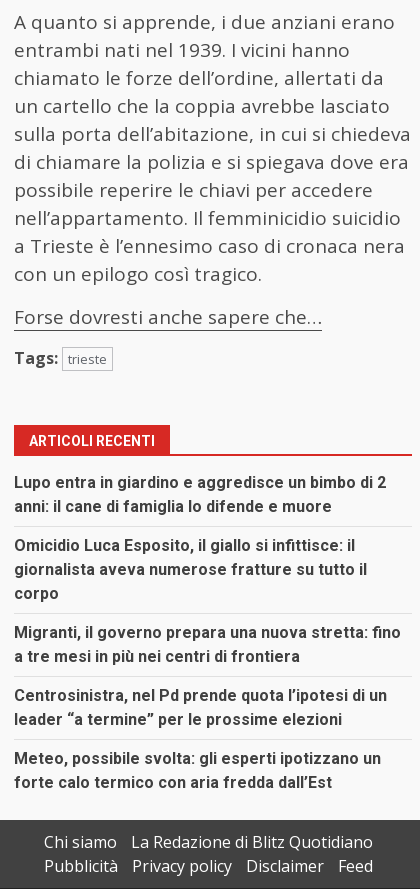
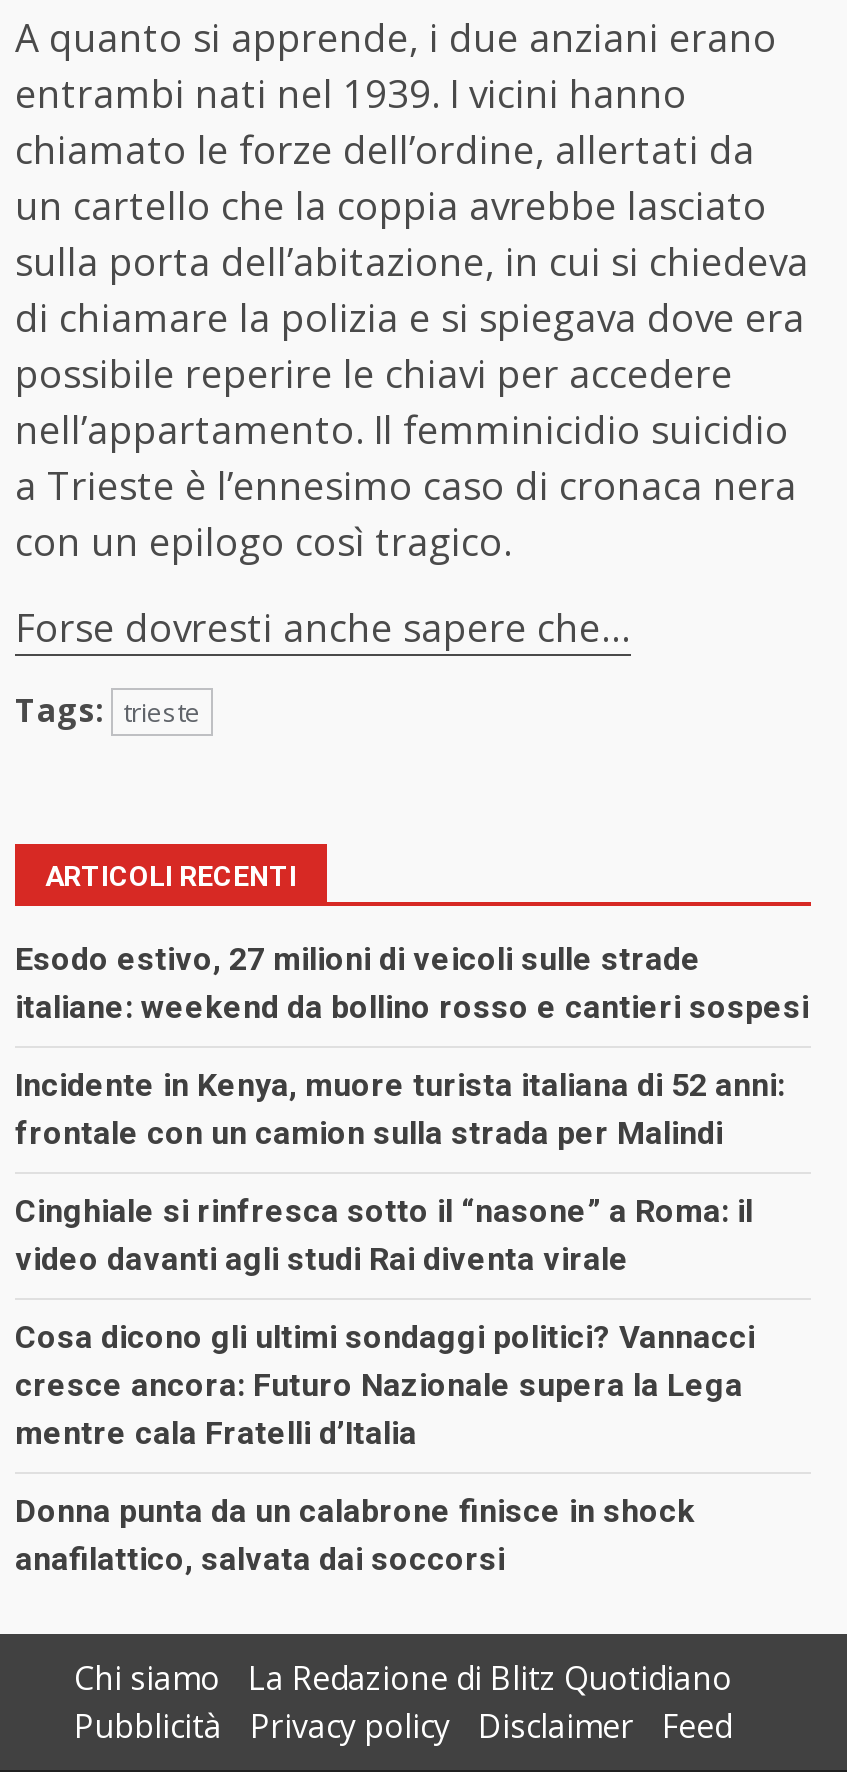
- Lupo entra in giardino e aggredisce un bimbo di 2
- anni: il cane di famiglia lo difende e muore
+ Esodo estivo, 27 milioni di veicoli sulle strade
+ italiane: weekend da bollino rosso e cantieri sospesi

- Omicidio Luca Esposito, il giallo si infittisce: il
- giornalista aveva numerose fratture su tutto il
- corpo
+ Incidente in Kenya, muore turista italiana di 52 anni:
+ frontale con un camion sulla strada per Malindi

- Migranti, il governo prepara una nuova stretta: fino
- a tre mesi in più nei centri di frontiera
+ Cinghiale si rinfresca sotto il “nasone” a Roma: il
+ video davanti agli studi Rai diventa virale

- Centrosinistra, nel Pd prende quota l’ipotesi di un
- leader “a termine” per le prossime elezioni
+ Cosa dicono gli ultimi sondaggi politici? Vannacci
+ cresce ancora: Futuro Nazionale supera la Lega
+ mentre cala Fratelli d’Italia

- Meteo, possibile svolta: gli esperti ipotizzano un
- forte calo termico con aria fredda dall’Est
+ Donna punta da un calabrone finisce in shock
+ anafilattico, salvata dai soccorsi
